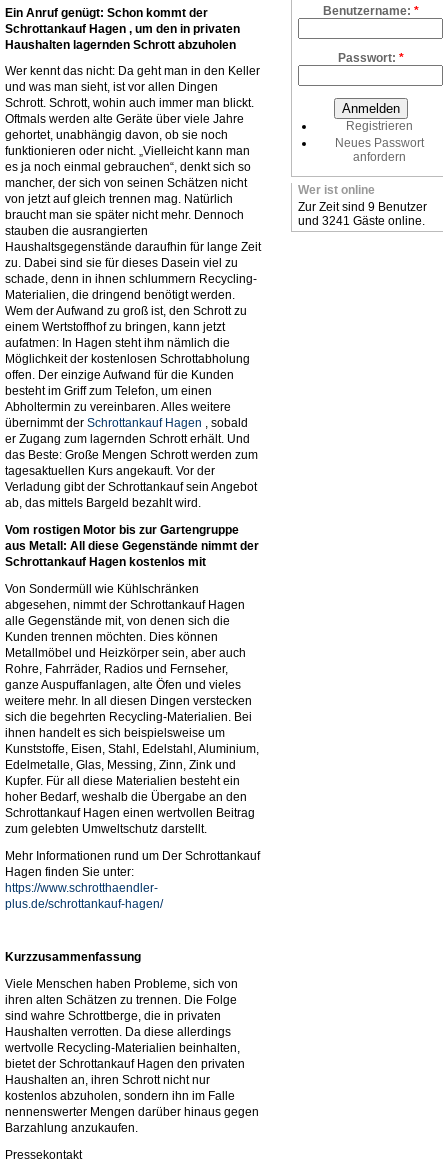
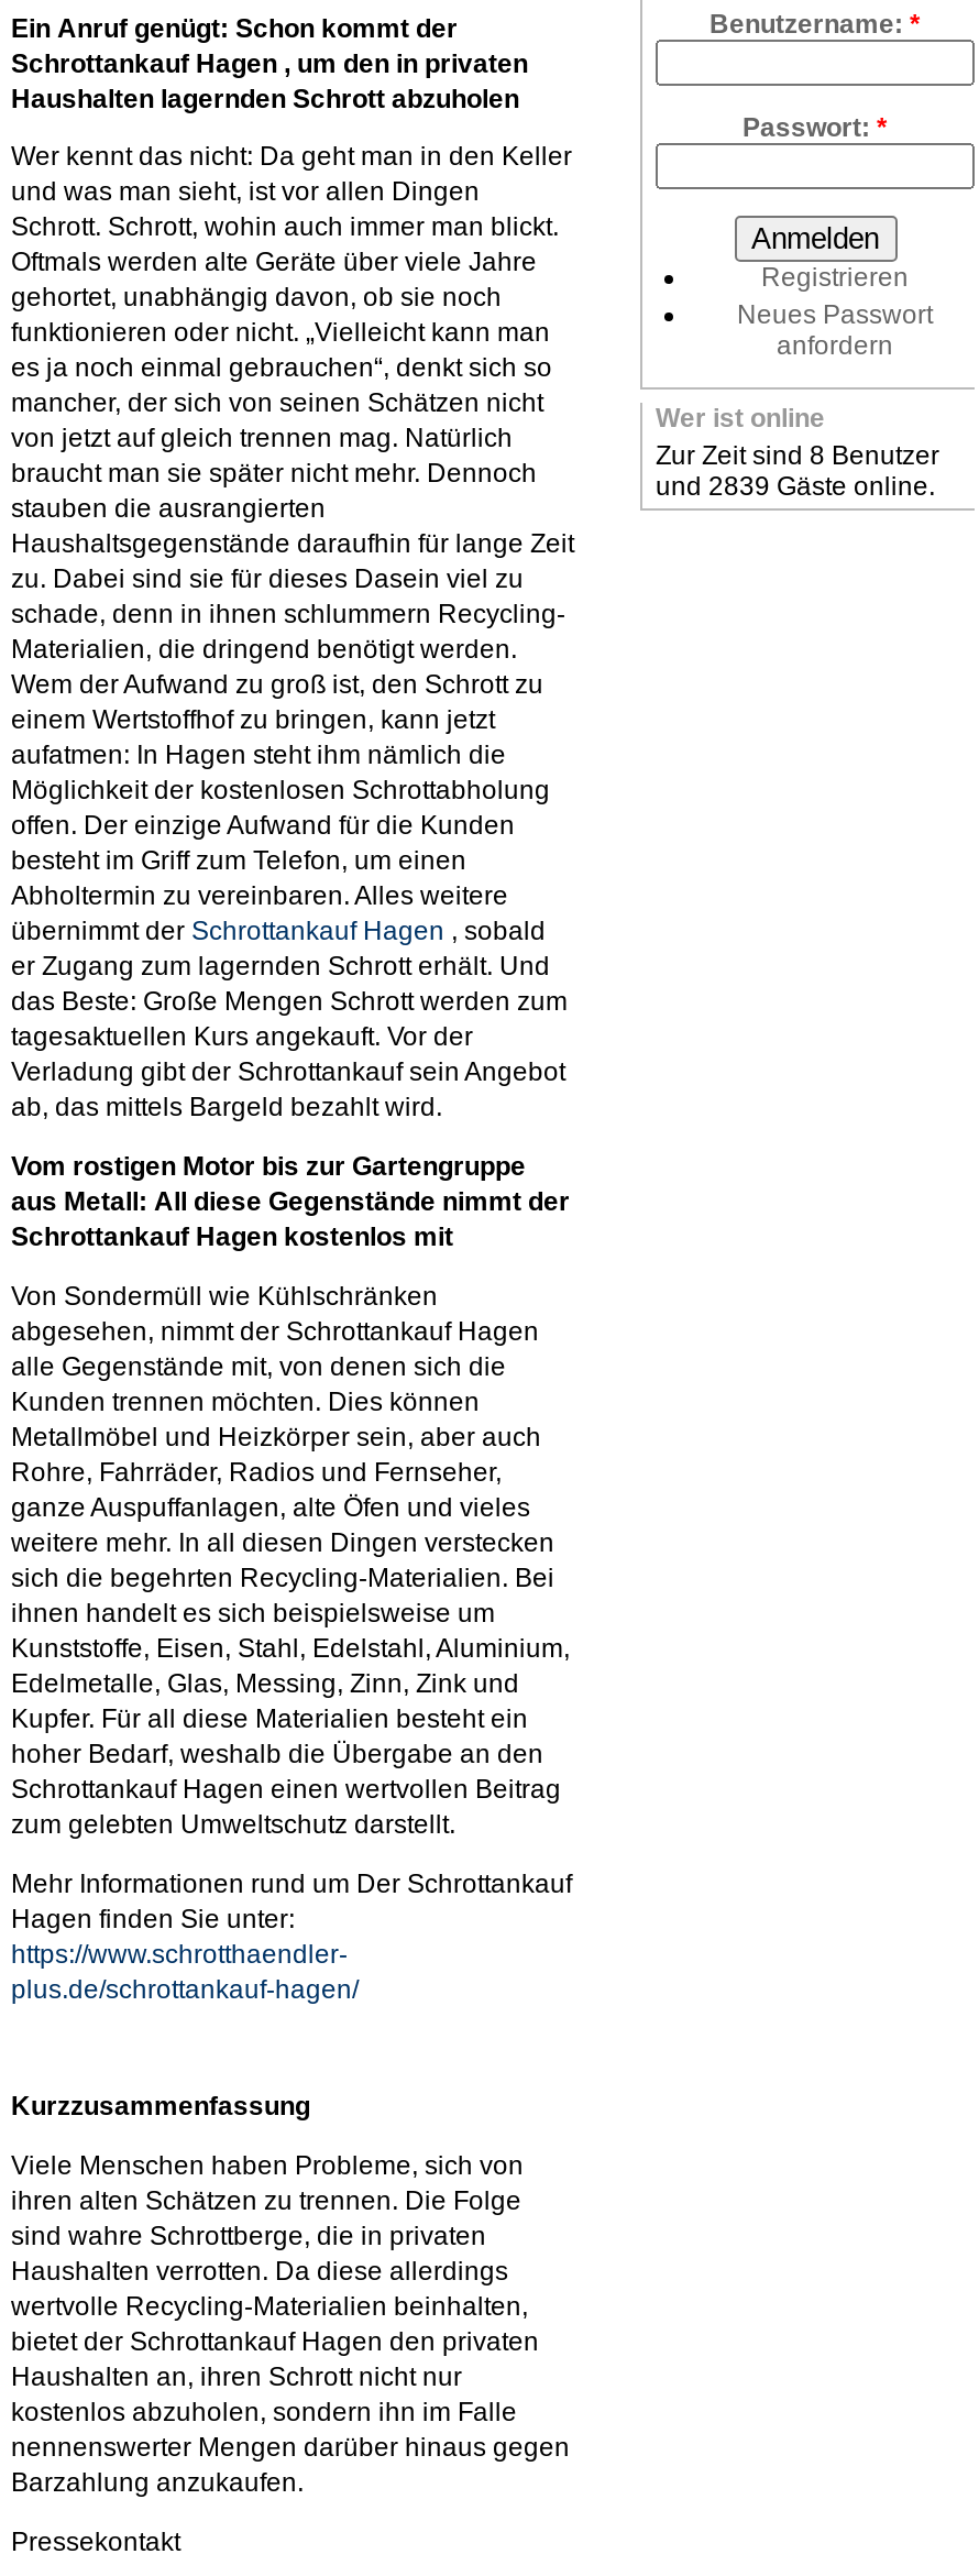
- Zur Zeit sind 9 Benutzer
+ Zur Zeit sind 8 Benutzer

- und 3241 Gäste online.
+ und 2839 Gäste online.
